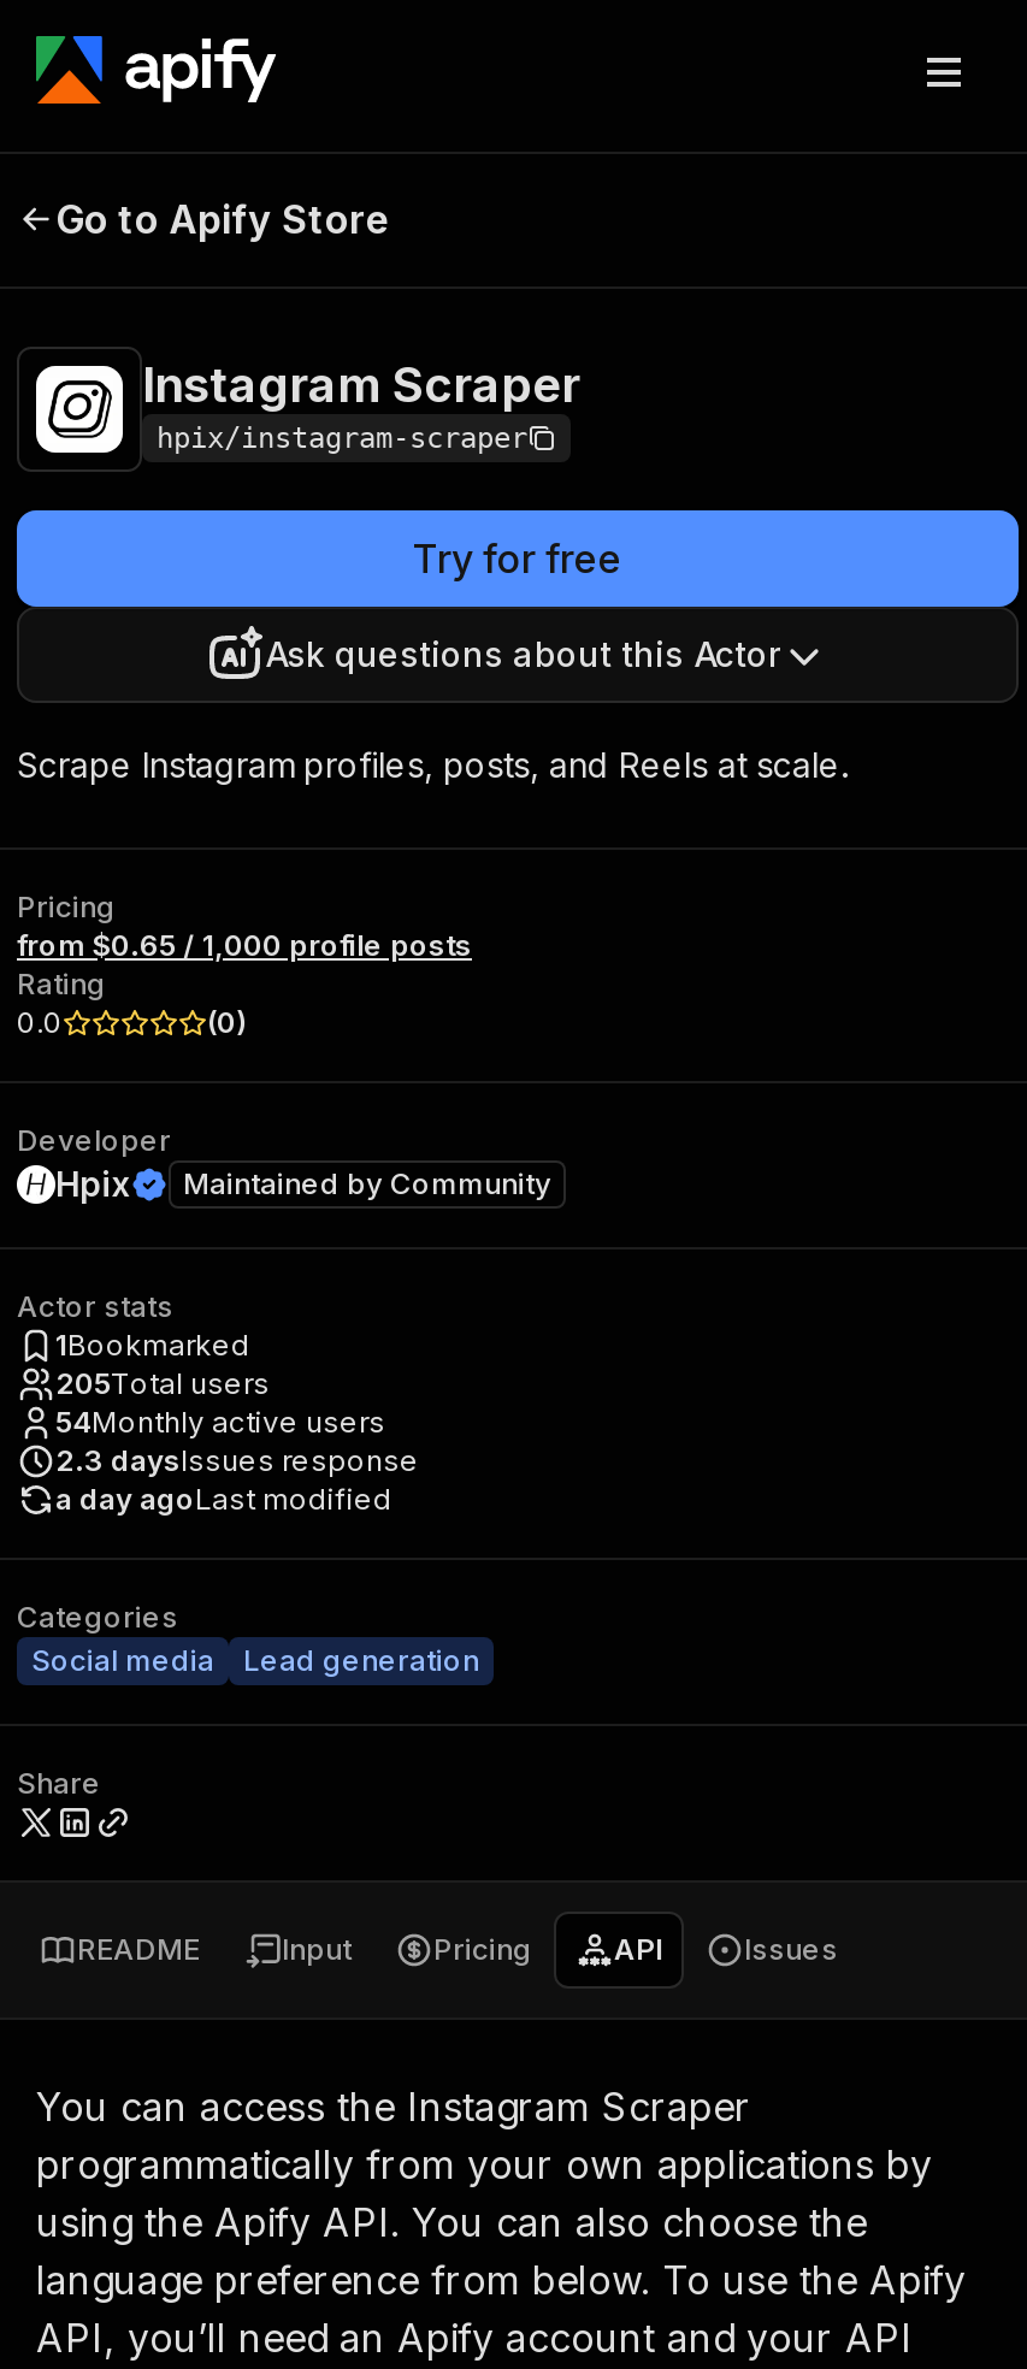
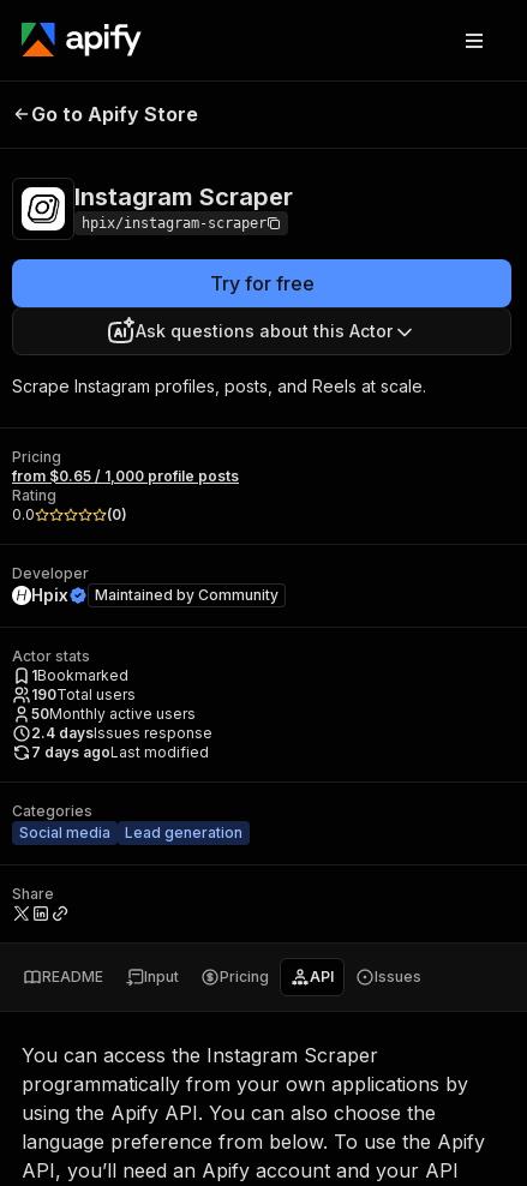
- 205Total users
+ 190Total users

- 54Monthly active users
+ 50Monthly active users

- 2.3 daysIssues response
+ 2.4 daysIssues response

- a day agoLast modified
+ 7 days agoLast modified
